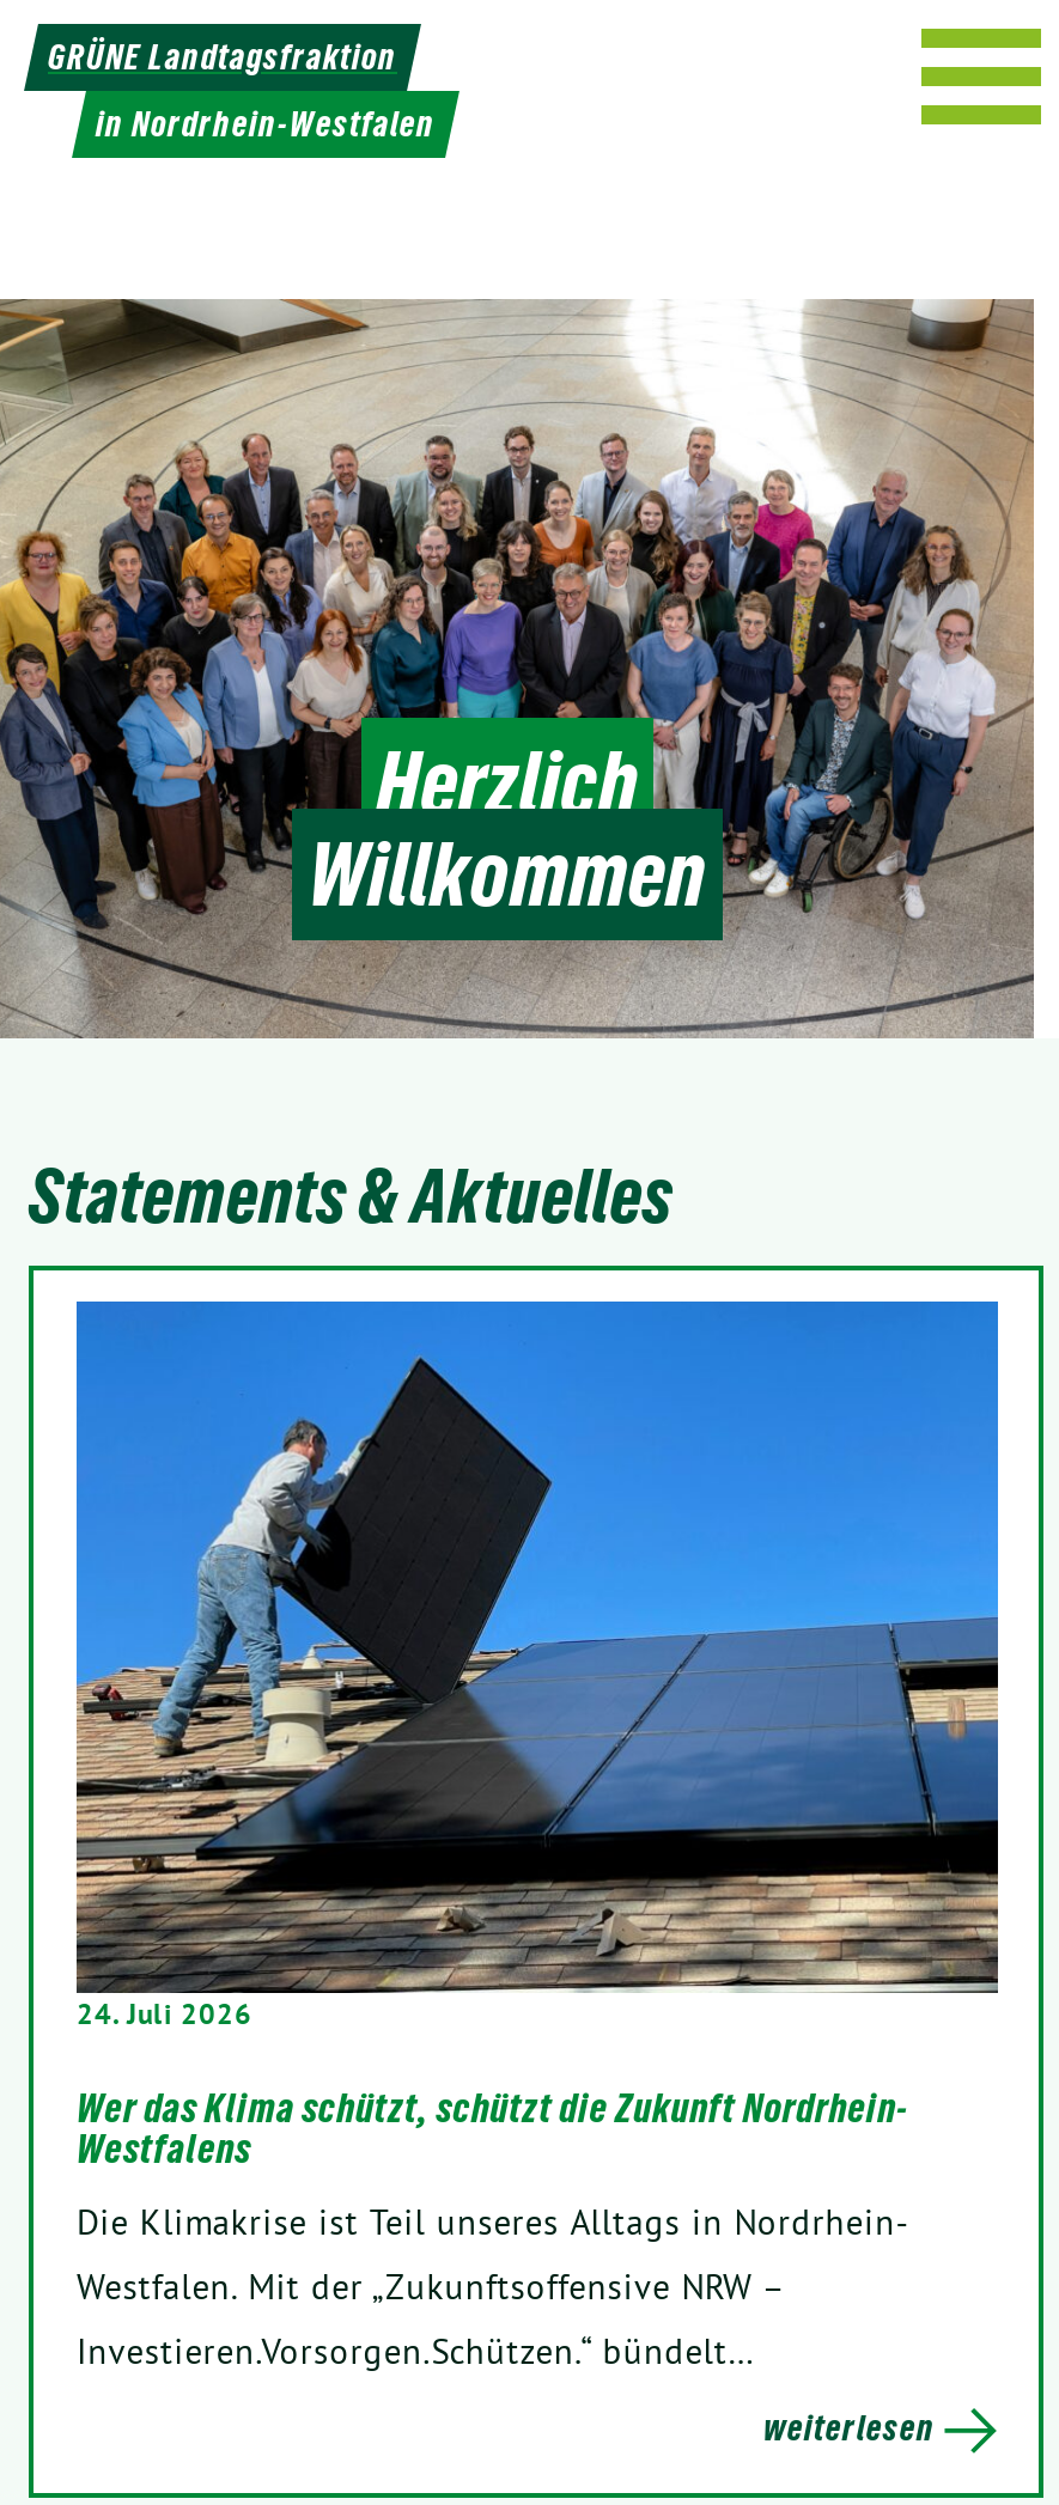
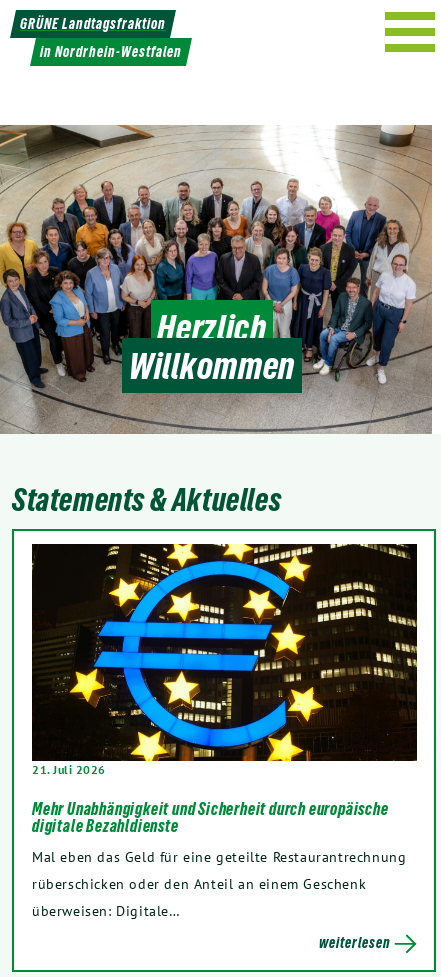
- [image]
- 24. Juli 2026
+ [image]
+ 21. Juli 2026

- Wer das Klima schützt, schützt die Zukunft Nordrhein-
- Westfalens
+ Mehr Unabhängigkeit und Sicherheit durch europäische
+ digitale Bezahldienste

- Die Klimakrise ist Teil unseres Alltags in Nordrhein-
- Westfalen. Mit der „Zukunftsoffensive NRW –
- Investieren.Vorsorgen.Schützen.“ bündelt…
+ Mal eben das Geld für eine geteilte Restaurantrechnung
+ rüberschicken oder den Anteil an einem Geschenk
+ überweisen: Digitale…
